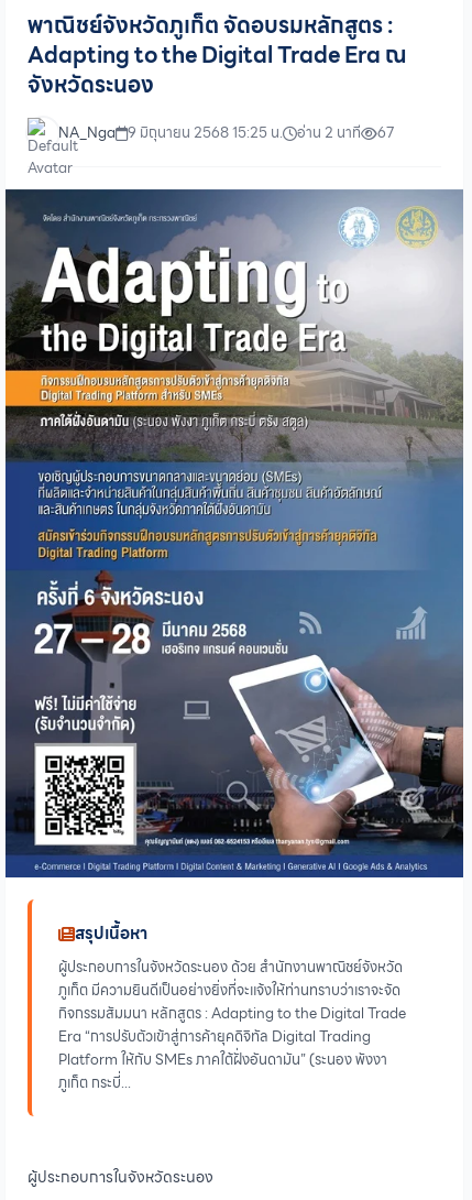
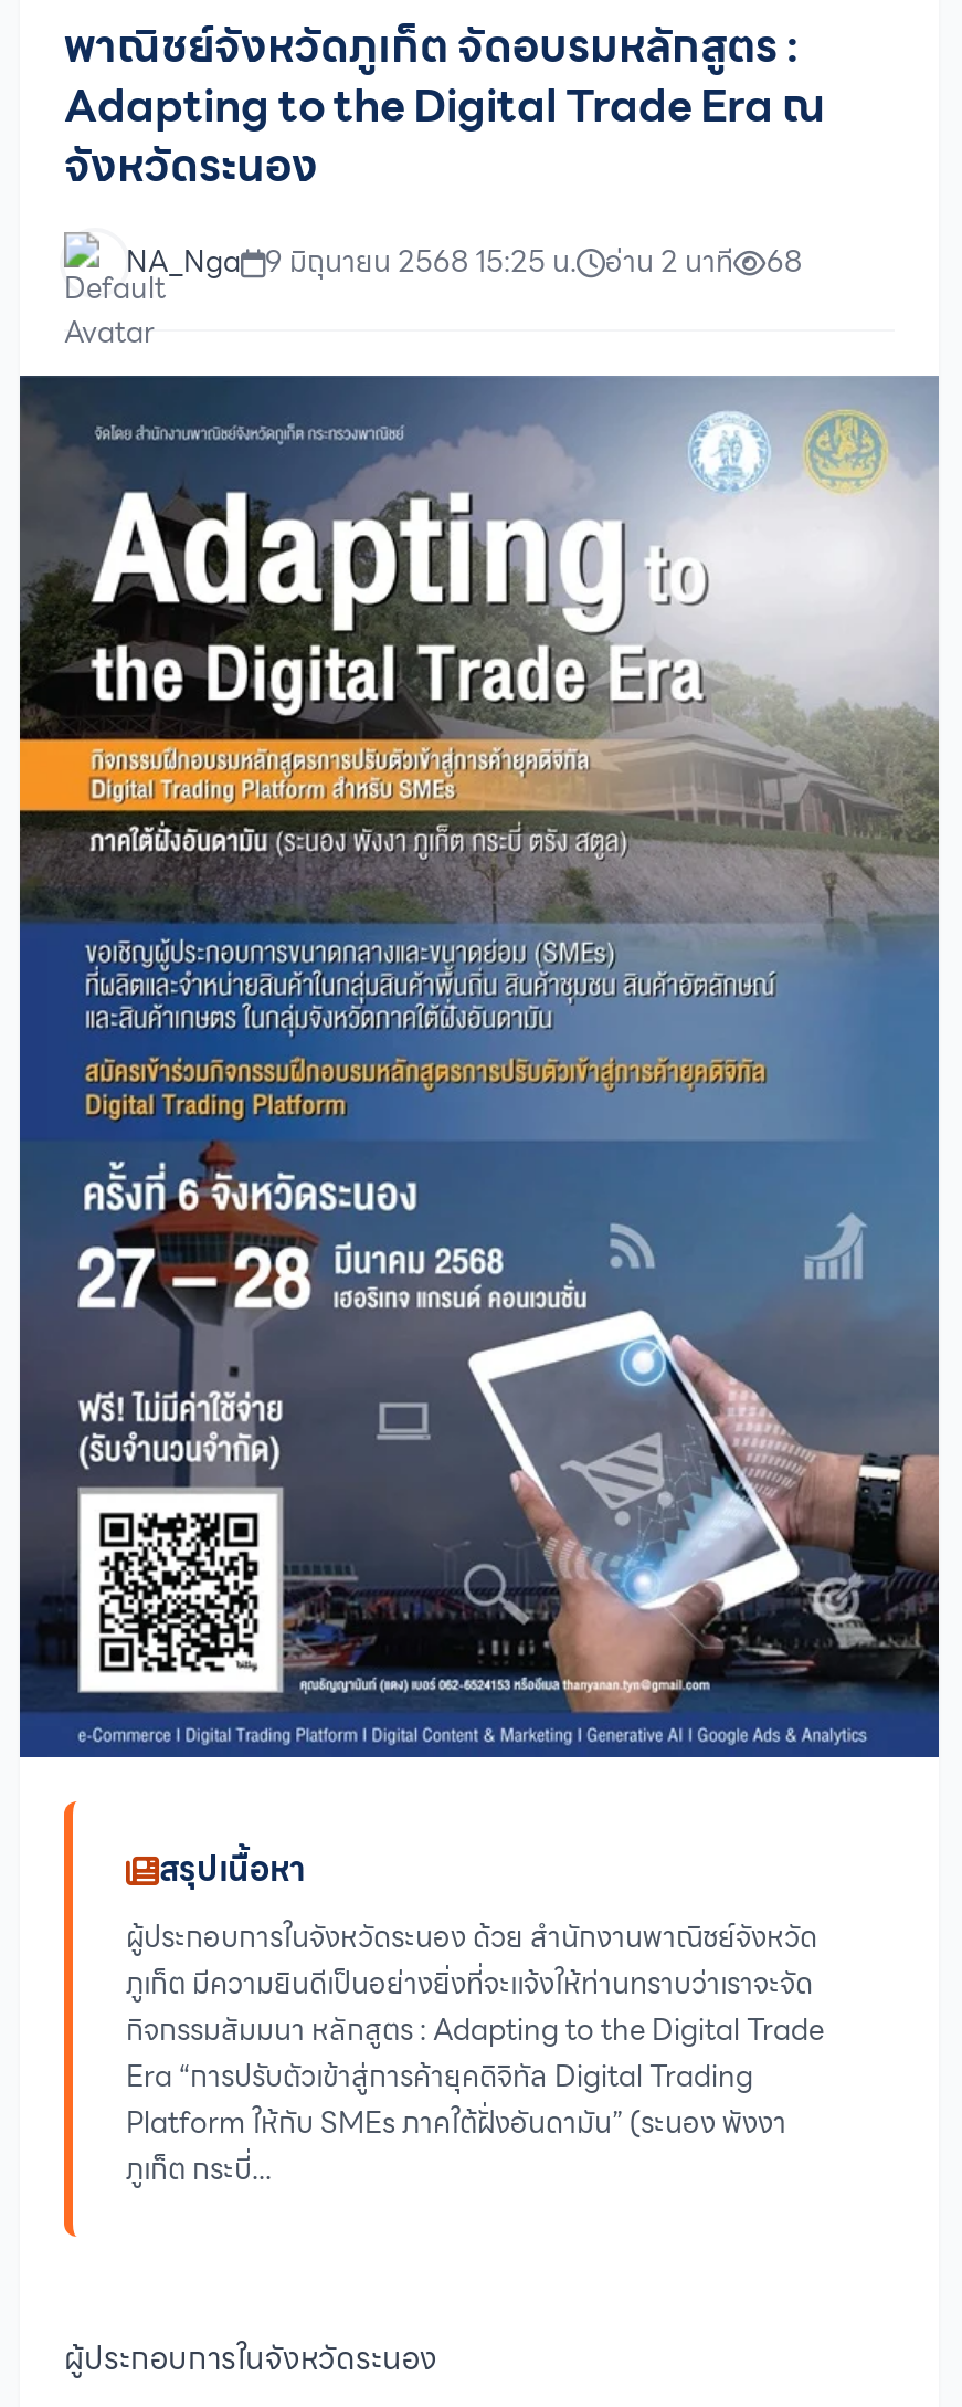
- NA_Nga 9 มิถุนายน 2568 15:25 น. อ่าน 2 นาที 67
+ NA_Nga 9 มิถุนายน 2568 15:25 น. อ่าน 2 นาที 68
